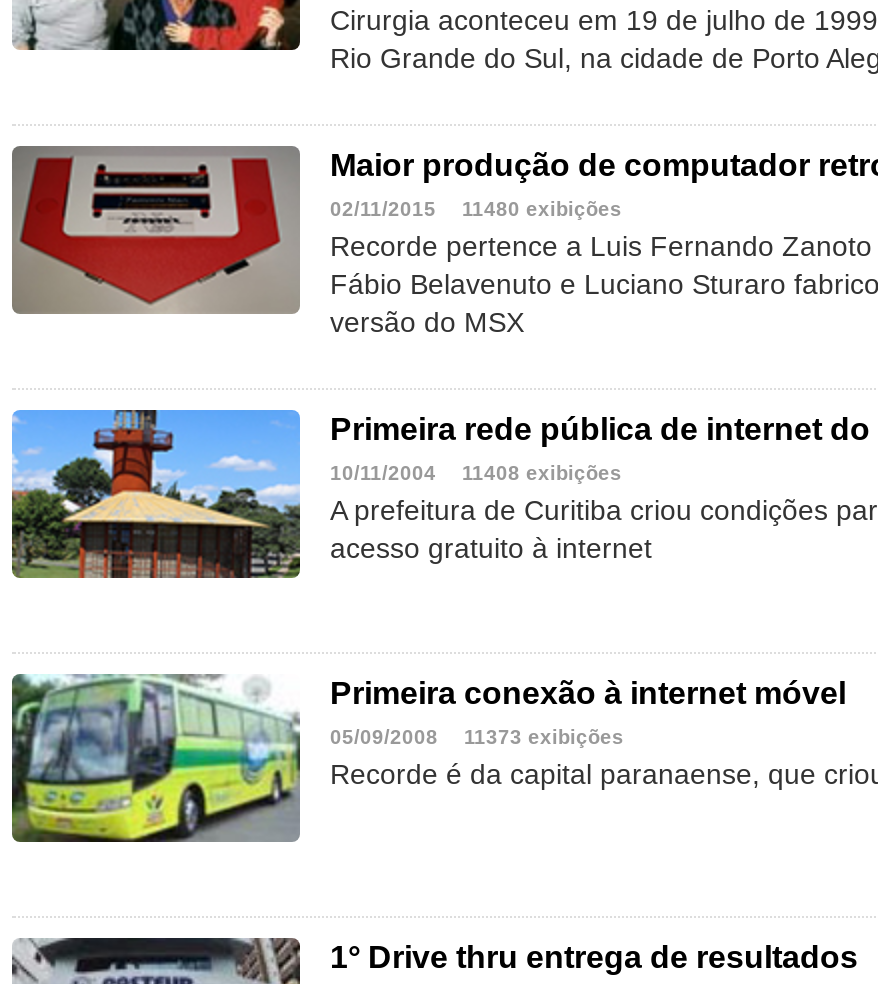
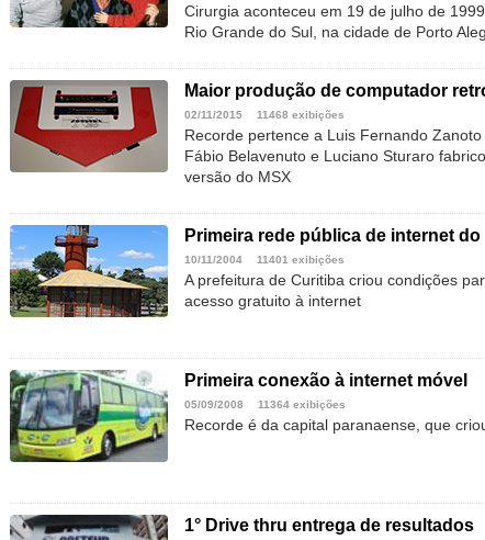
- 02/11/2015 11480 exibições
+ 02/11/2015 11468 exibições

- 10/11/2004 11408 exibições
+ 10/11/2004 11401 exibições

- 05/09/2008 11373 exibições
+ 05/09/2008 11364 exibições
